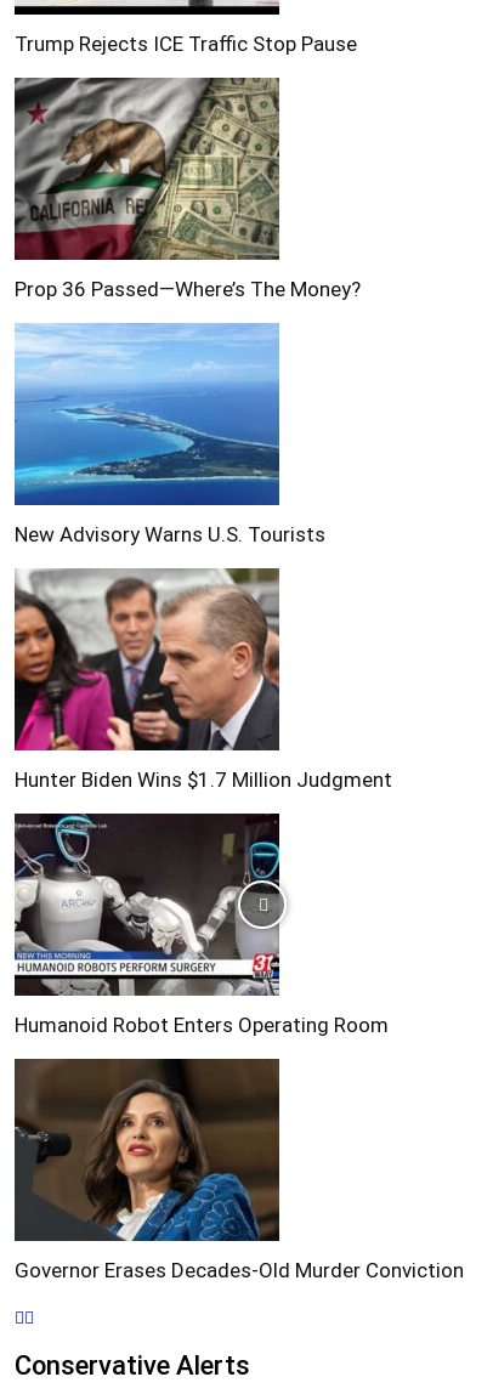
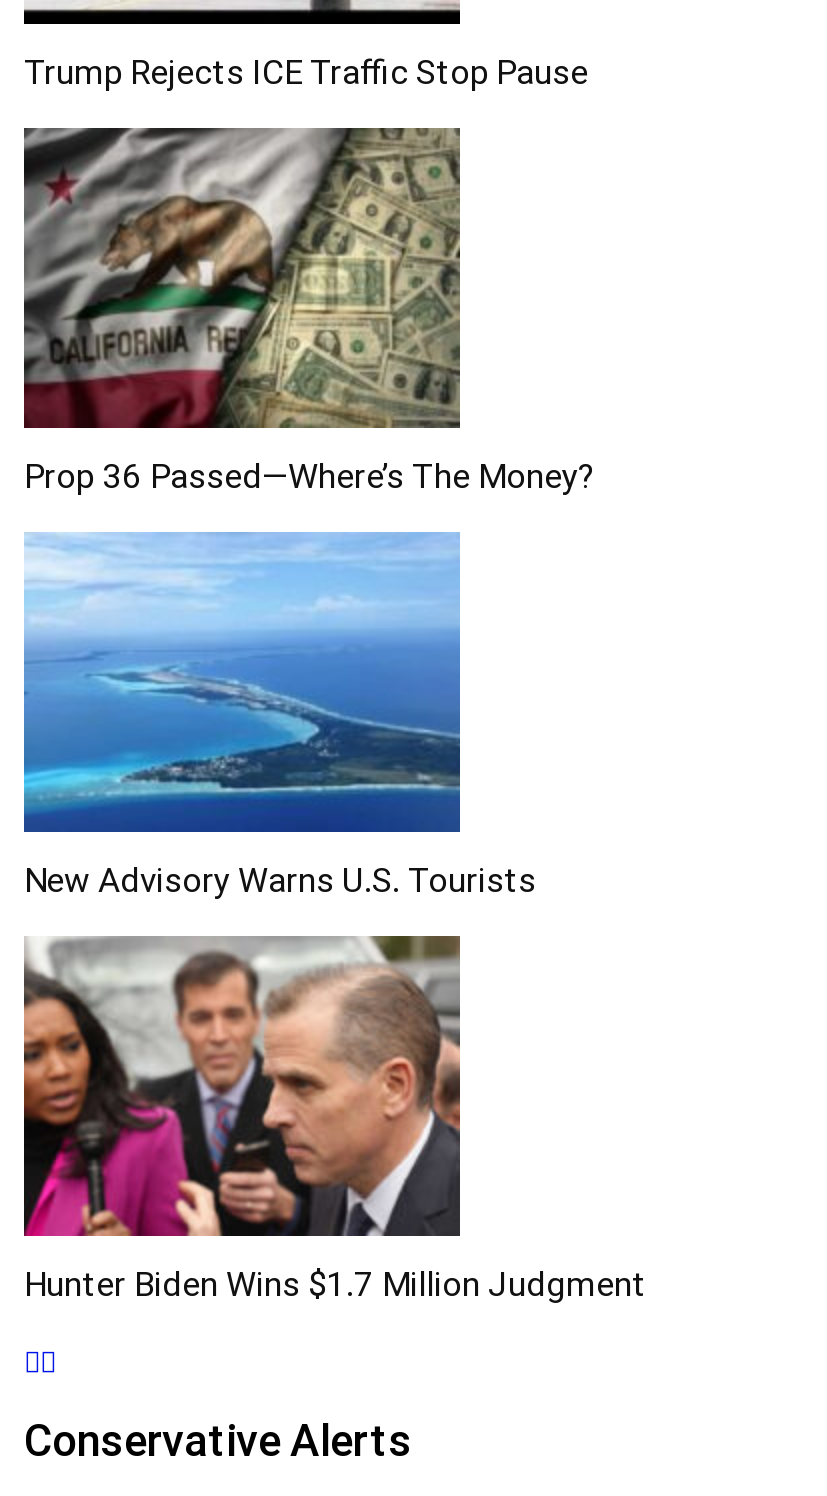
- [image]
- Humanoid Robot Enters Operating Room

- [image]
- Governor Erases Decades-Old Murder Conviction
